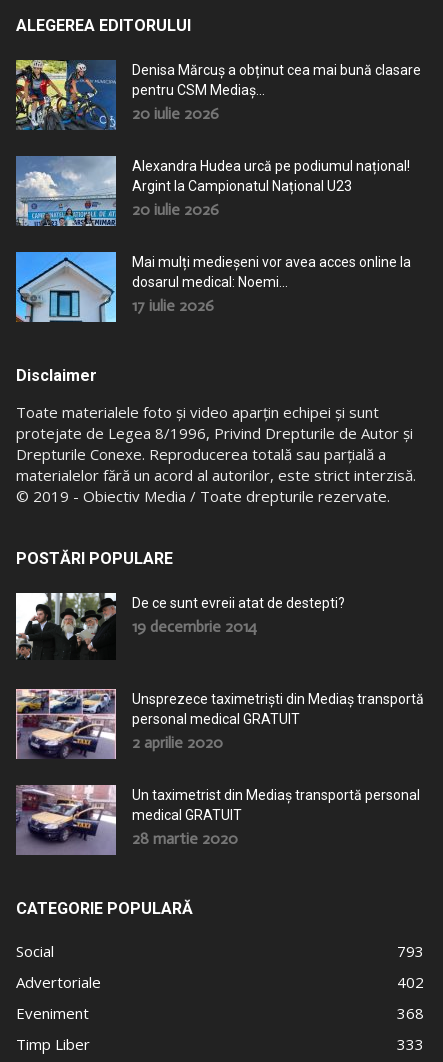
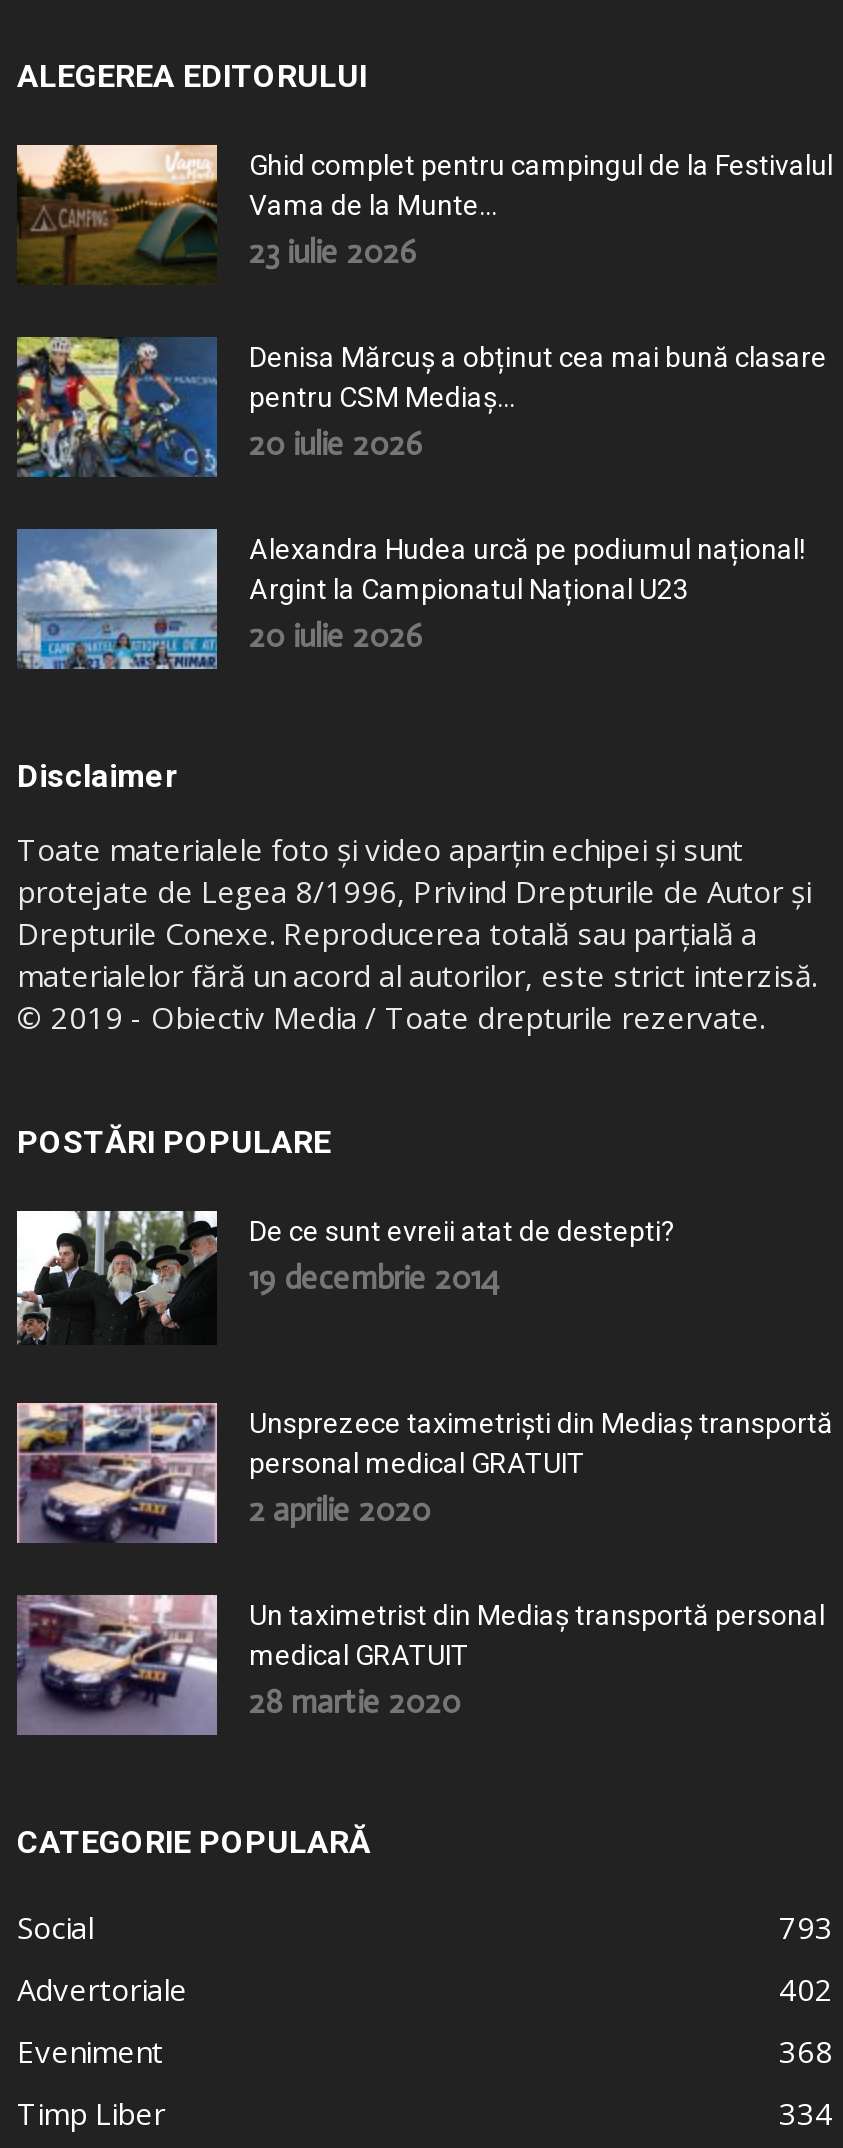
+ [image]
+ Ghid complet pentru campingul de la Festivalul
+ Vama de la Munte...
+ 23 iulie 2026

moved down: [image] | Denisa Mărcuș a obținut cea mai bună clasare | pentru CSM Mediaș... | 20 iulie 2026 | Alexandra Hudea urcă pe podiumul național! | Argint la Campionatul Național U23 | 20 iulie 2026

- [image]
- Mai mulți medieșeni vor avea acces online la
- dosarul medical: Noemi...
- 17 iulie 2026

- 333
+ 334
